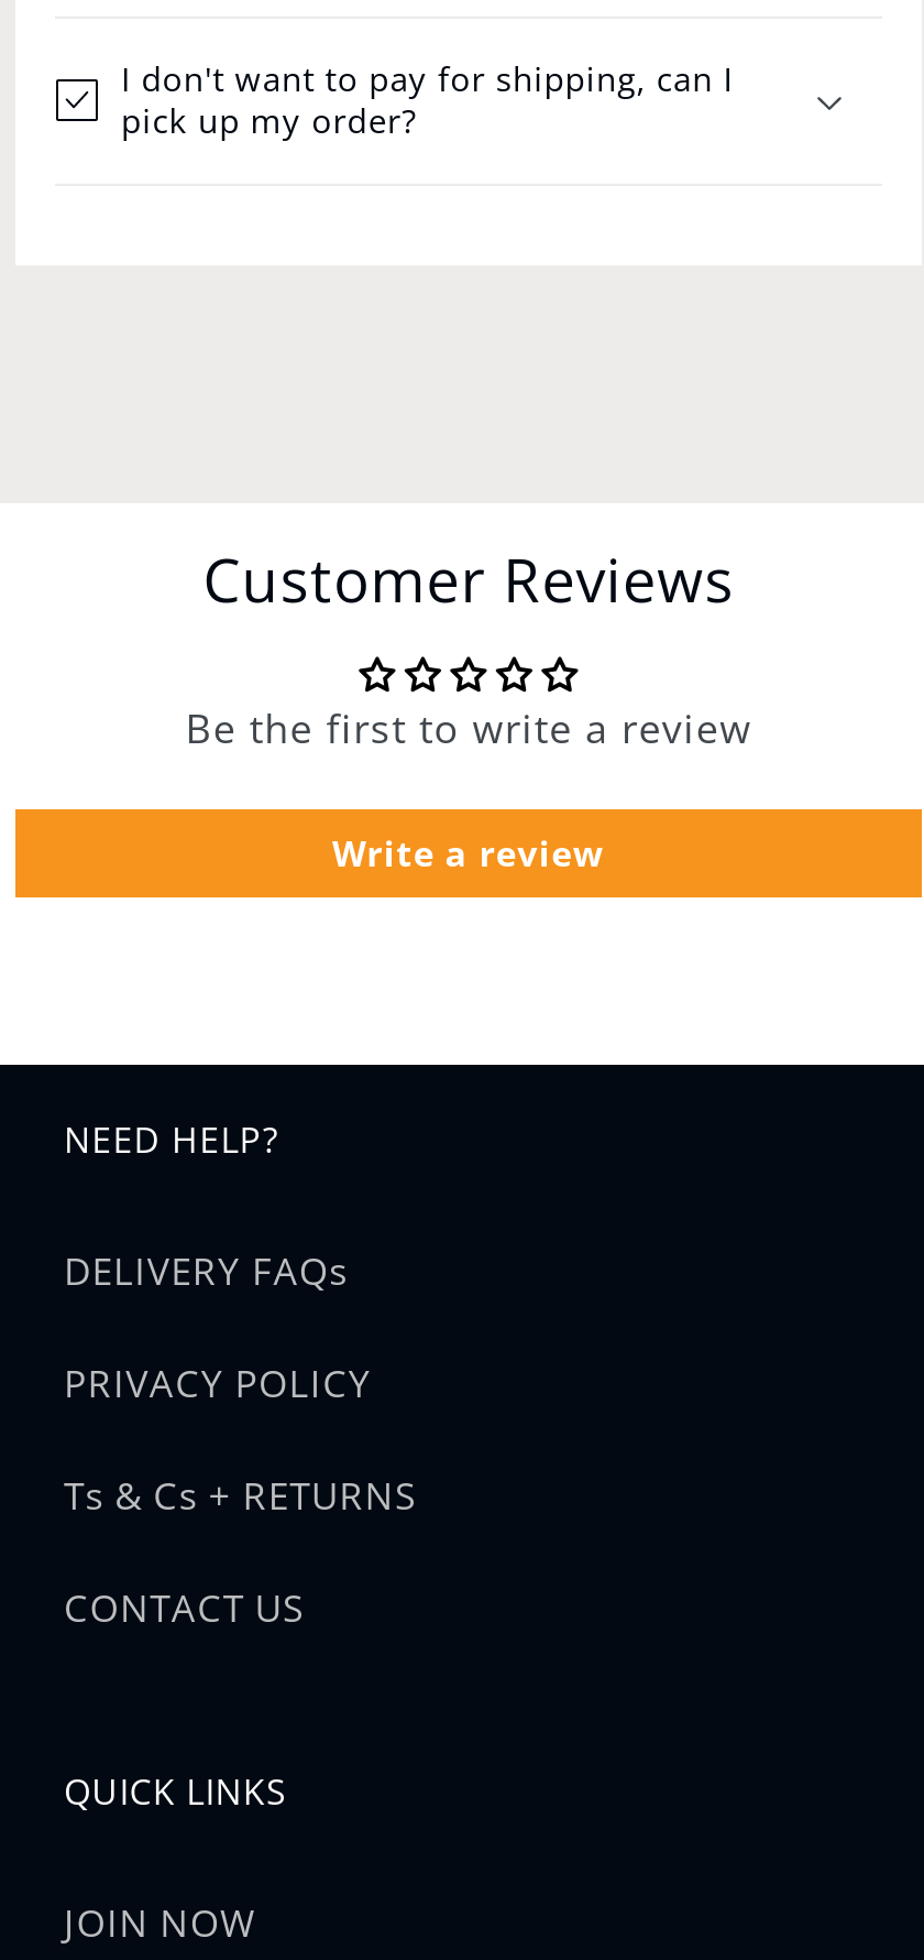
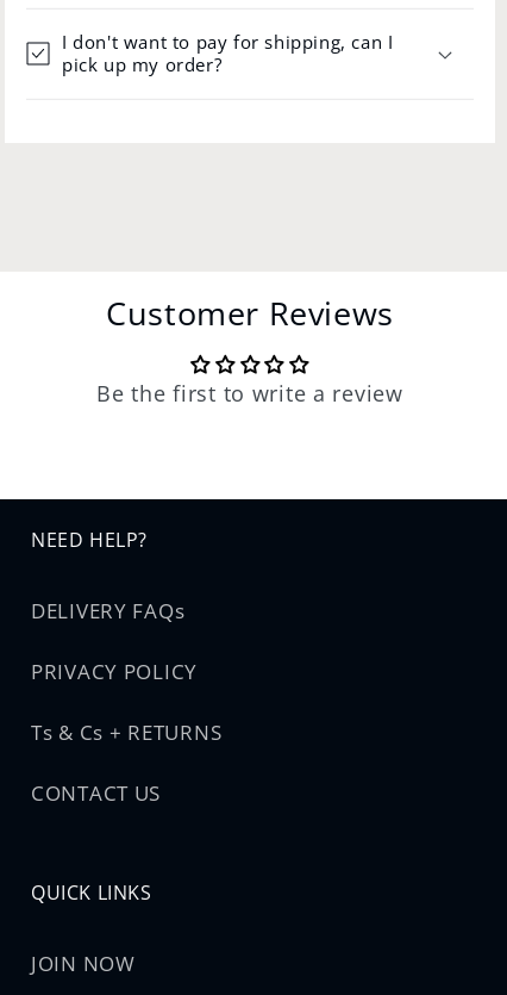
- Write a review
